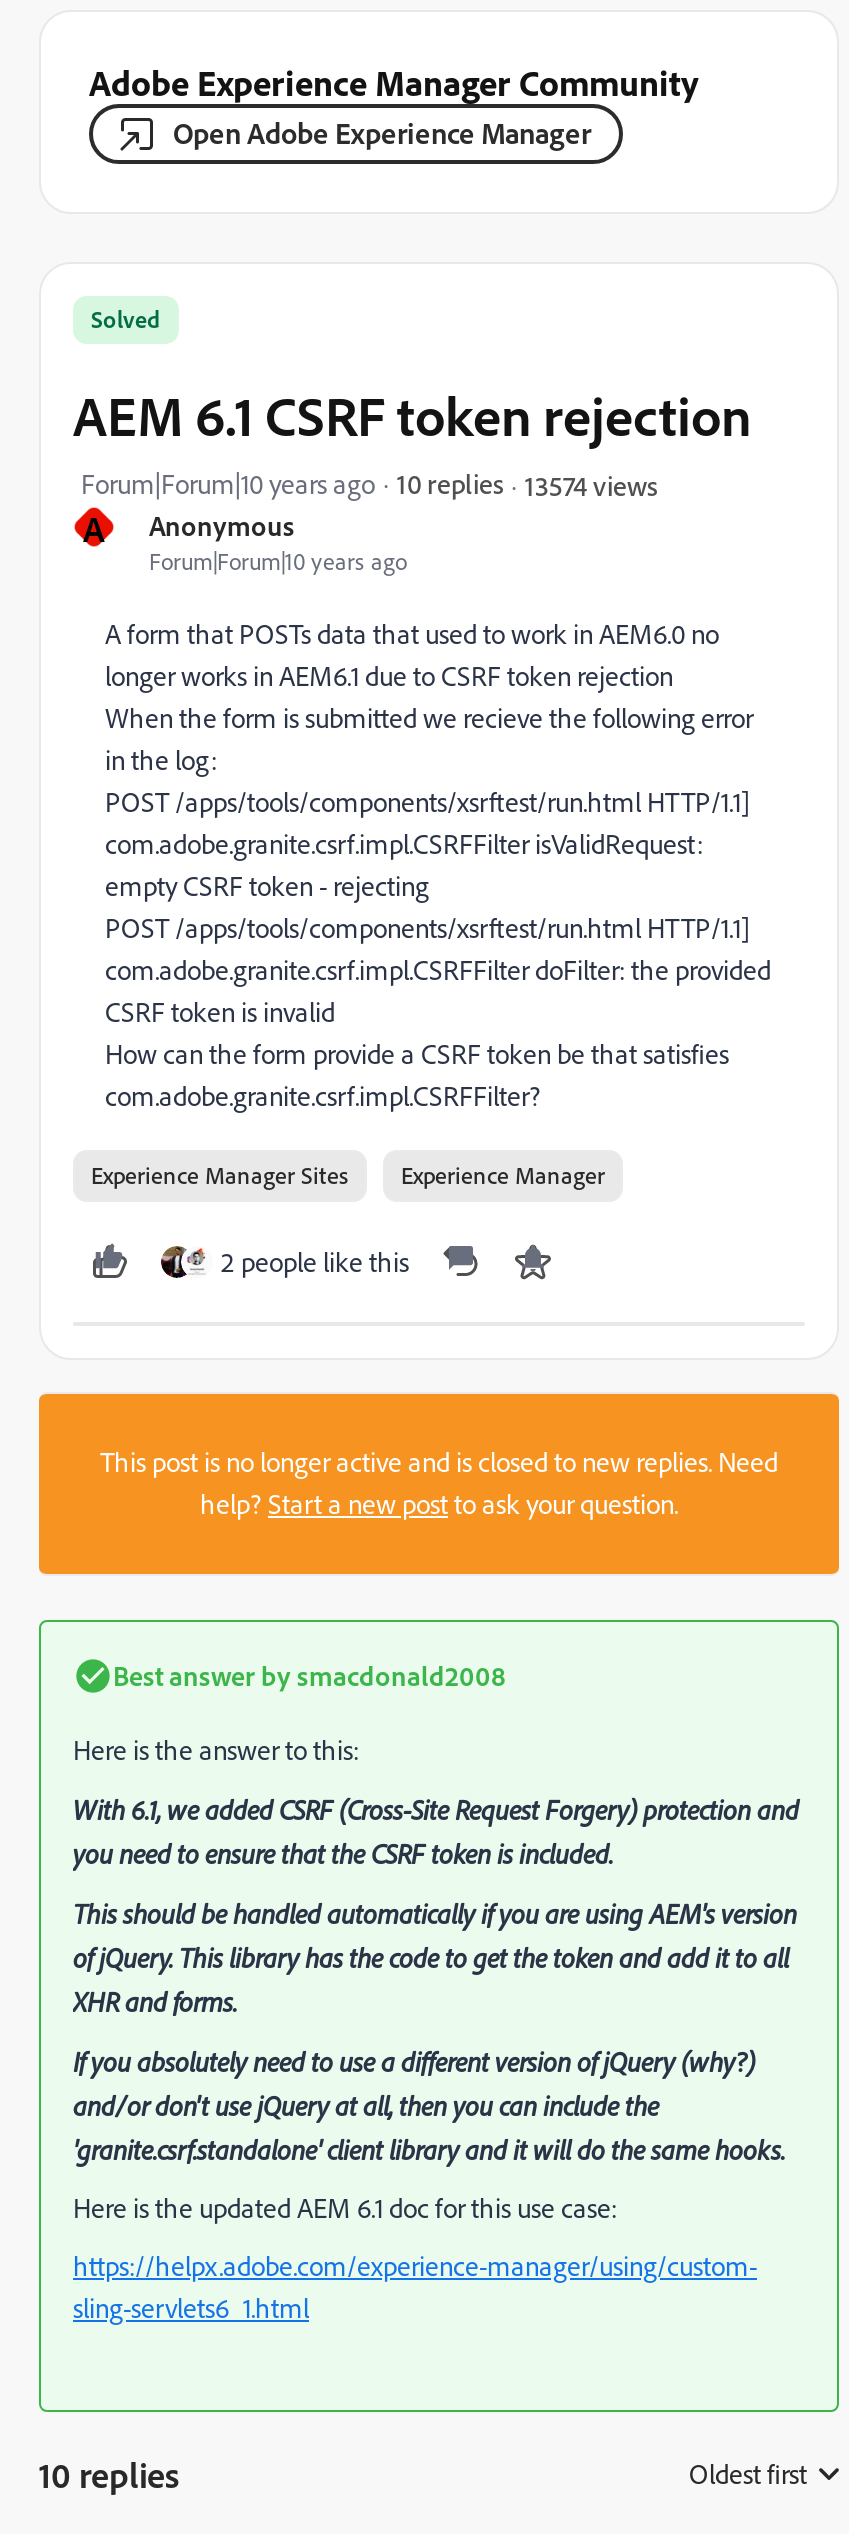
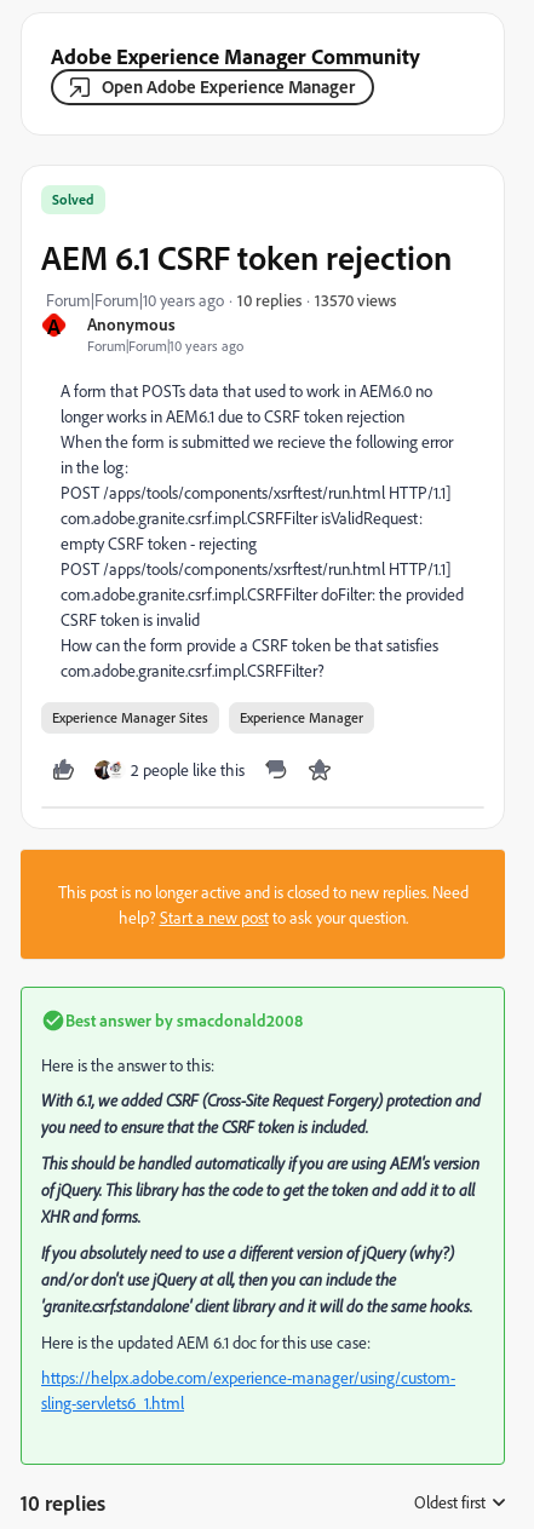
- 13574 views
+ 13570 views
